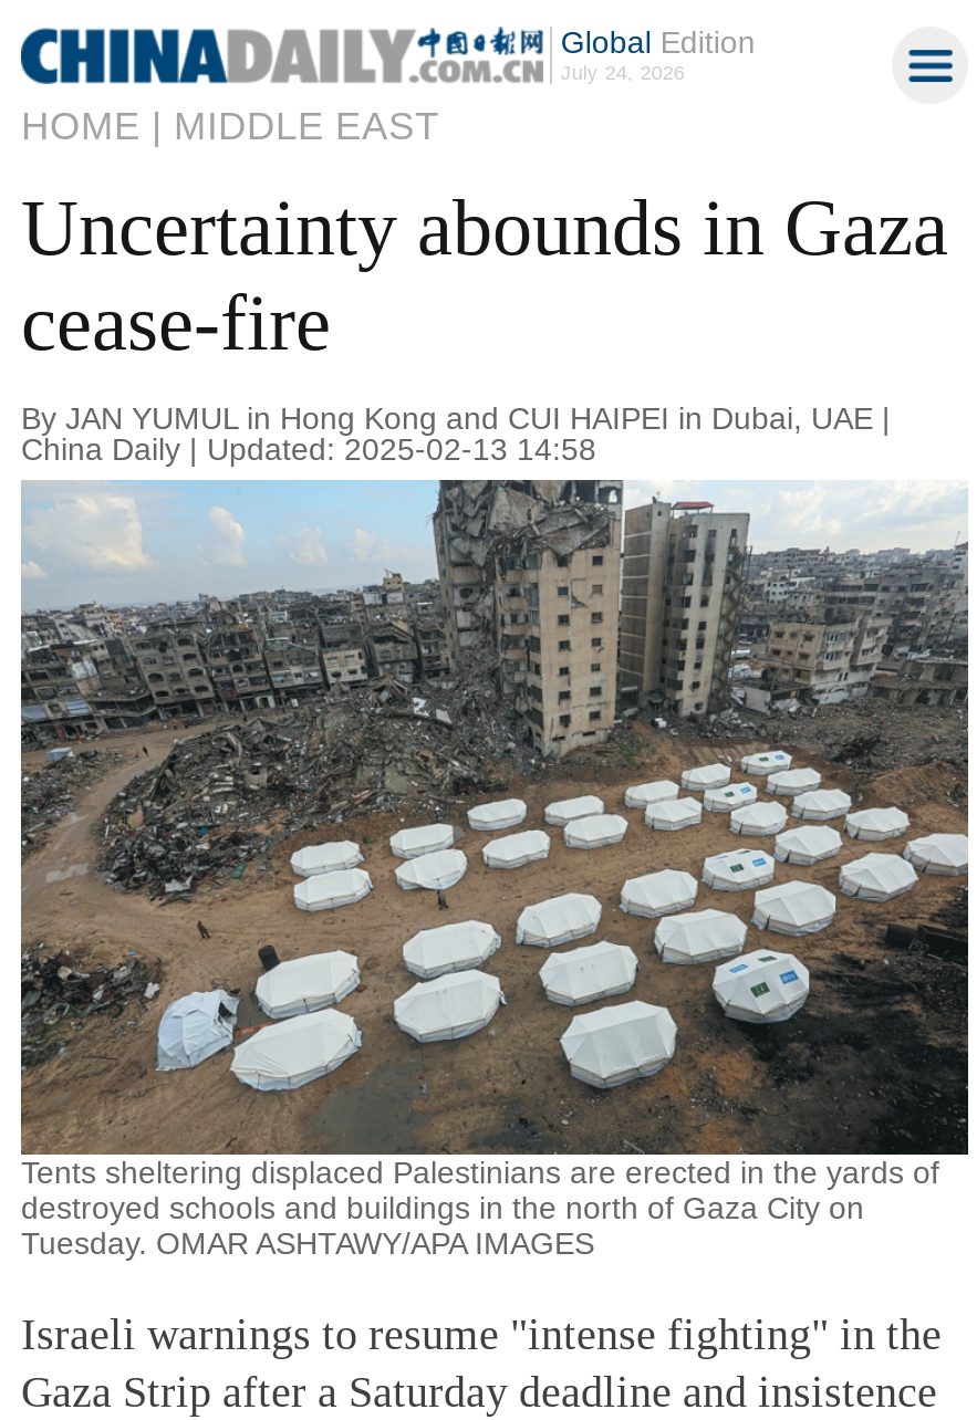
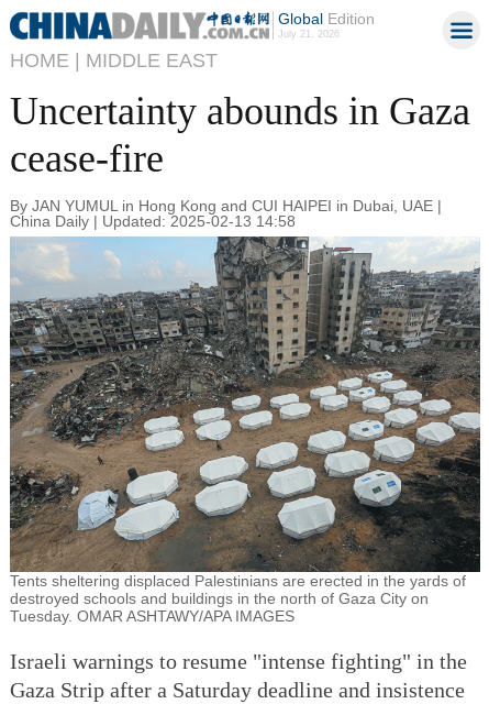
- July 24, 2026
+ July 21, 2026
